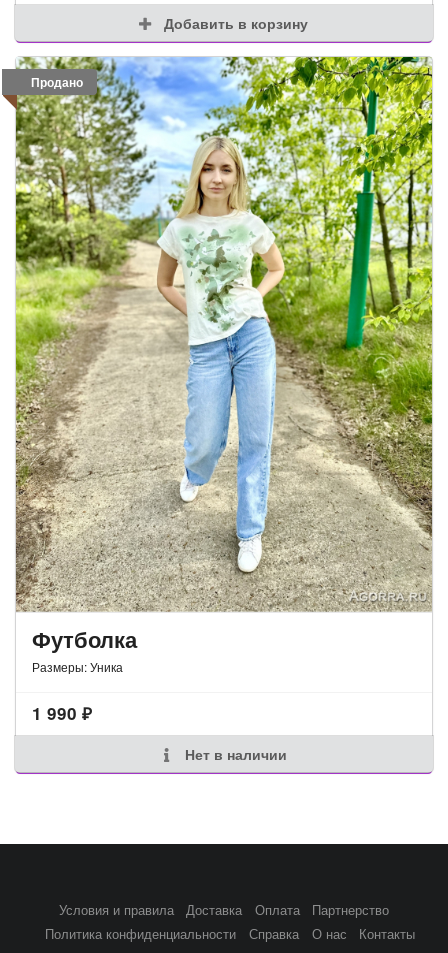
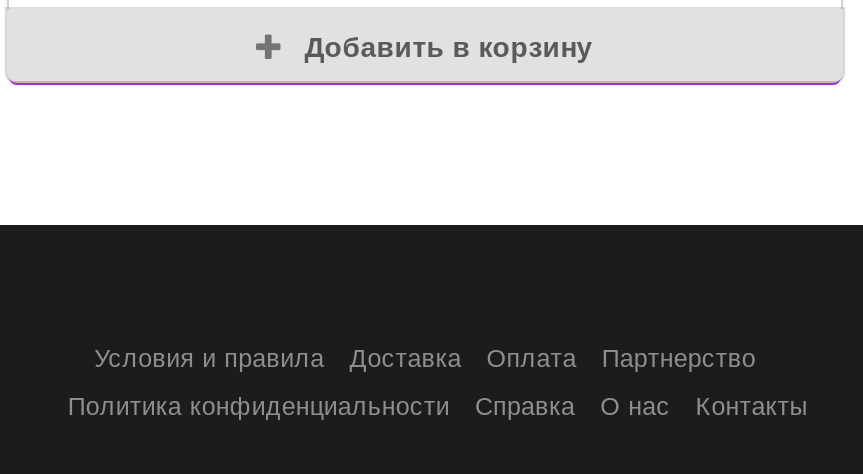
- [image]
- Продано

- Футболка
- Размеры: Уника
- 1 990 ₽
- Нет в наличии
